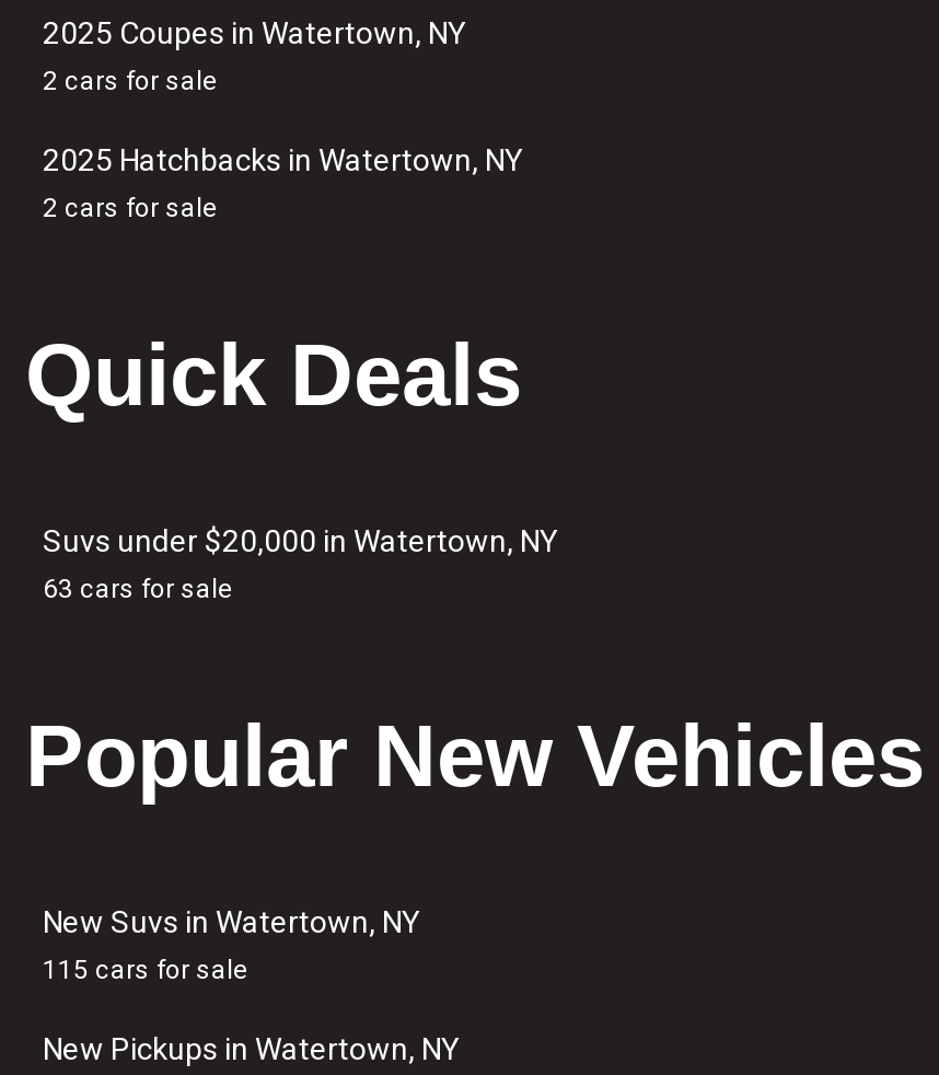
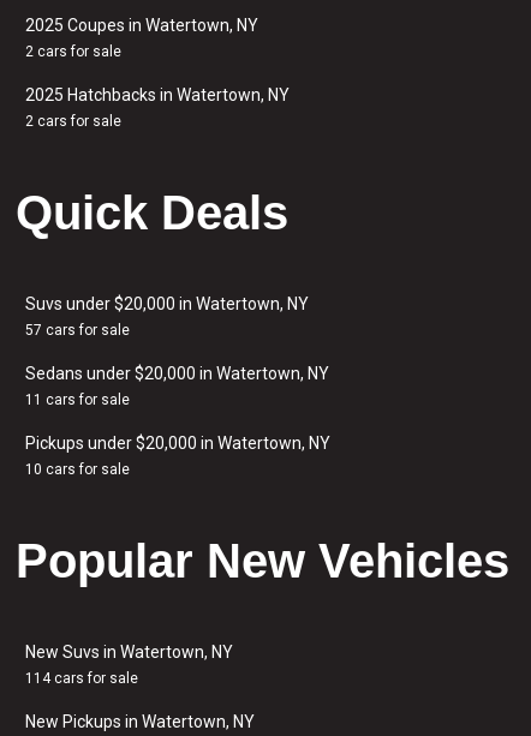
- 63 cars for sale
+ 57 cars for sale
+ Sedans under $20,000 in Watertown, NY
+ 11 cars for sale
+ Pickups under $20,000 in Watertown, NY
+ 10 cars for sale

- 115 cars for sale
+ 114 cars for sale
